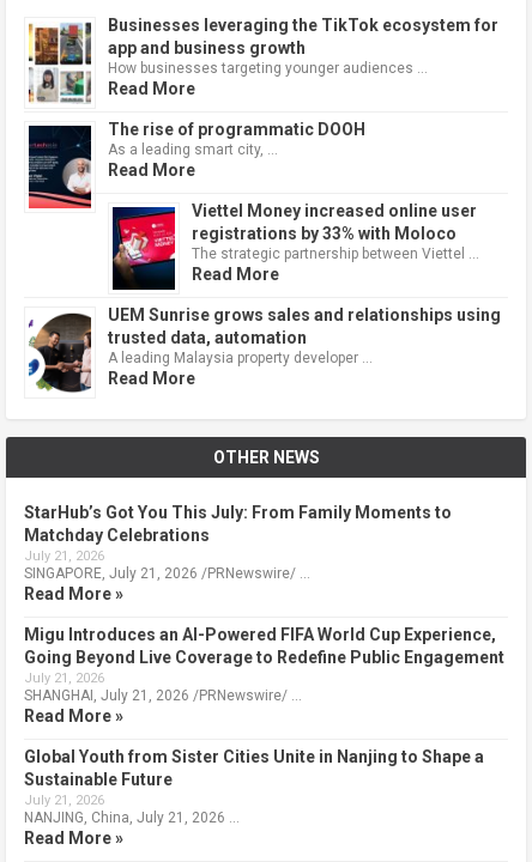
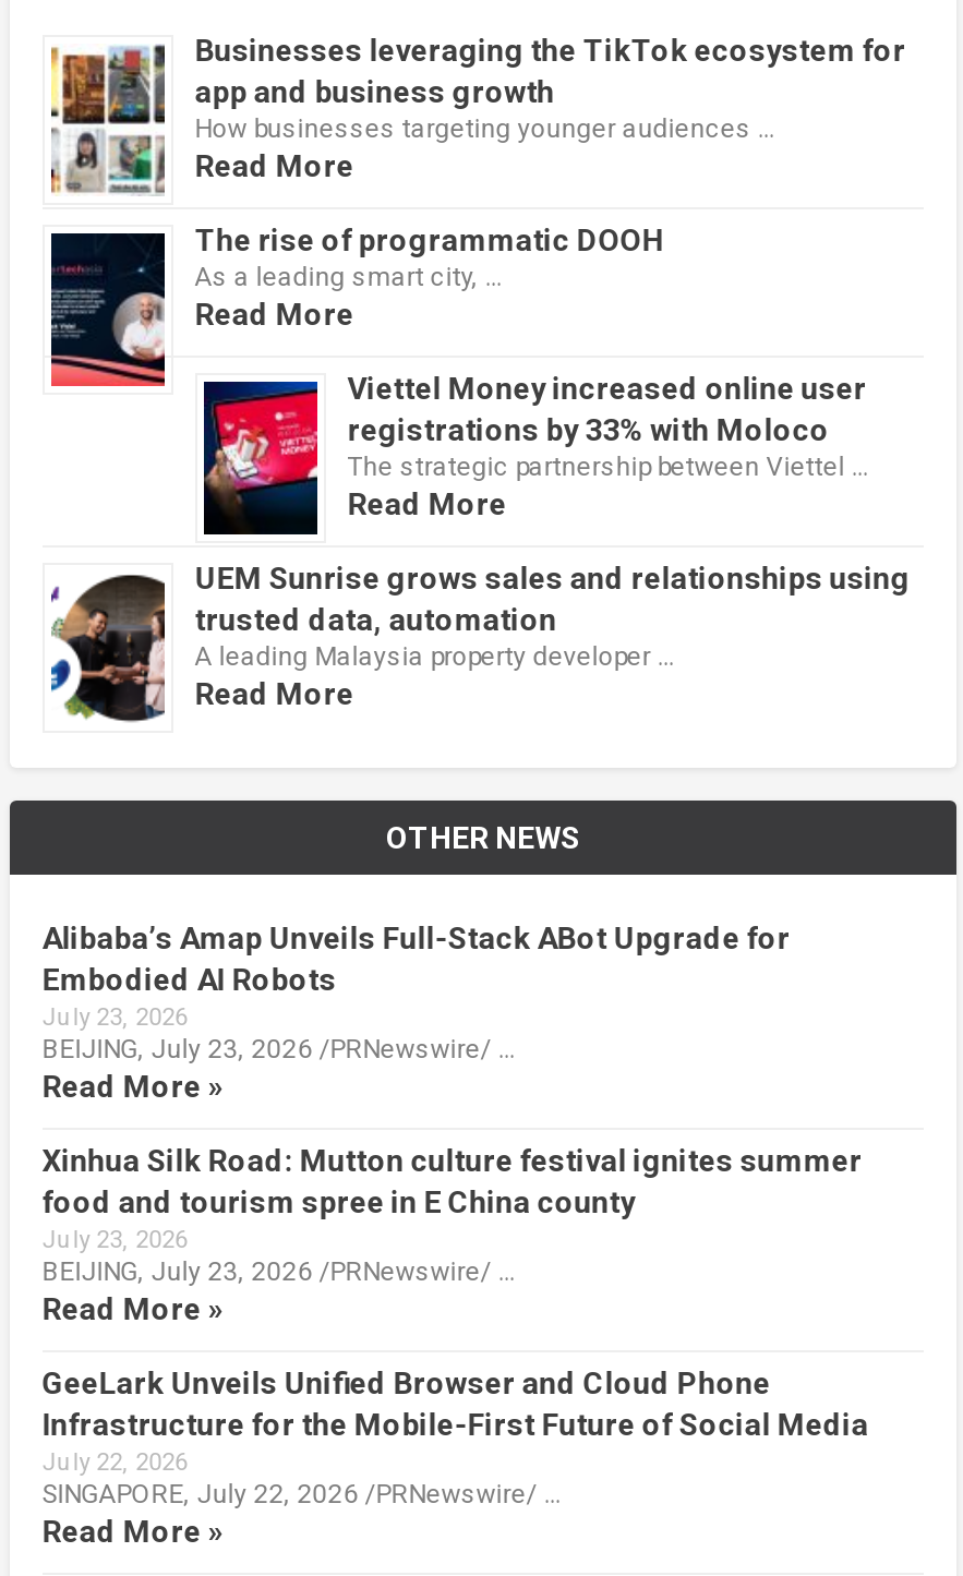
- StarHub’s Got You This July: From Family Moments to
- Matchday Celebrations
- July 21, 2026
- SINGAPORE, July 21, 2026 /PRNewswire/ …
+ Alibaba’s Amap Unveils Full-Stack ABot Upgrade for
+ Embodied AI Robots
+ July 23, 2026
+ BEIJING, July 23, 2026 /PRNewswire/ …

- Migu Introduces an AI-Powered FIFA World Cup Experience,
- Going Beyond Live Coverage to Redefine Public Engagement
- July 21, 2026
- SHANGHAI, July 21, 2026 /PRNewswire/ …
+ Xinhua Silk Road: Mutton culture festival ignites summer
+ food and tourism spree in E China county
+ July 23, 2026
+ BEIJING, July 23, 2026 /PRNewswire/ …

- Global Youth from Sister Cities Unite in Nanjing to Shape a
- Sustainable Future
- July 21, 2026
- NANJING, China, July 21, 2026 …
+ GeeLark Unveils Unified Browser and Cloud Phone
+ Infrastructure for the Mobile-First Future of Social Media
+ July 22, 2026
+ SINGAPORE, July 22, 2026 /PRNewswire/ …
